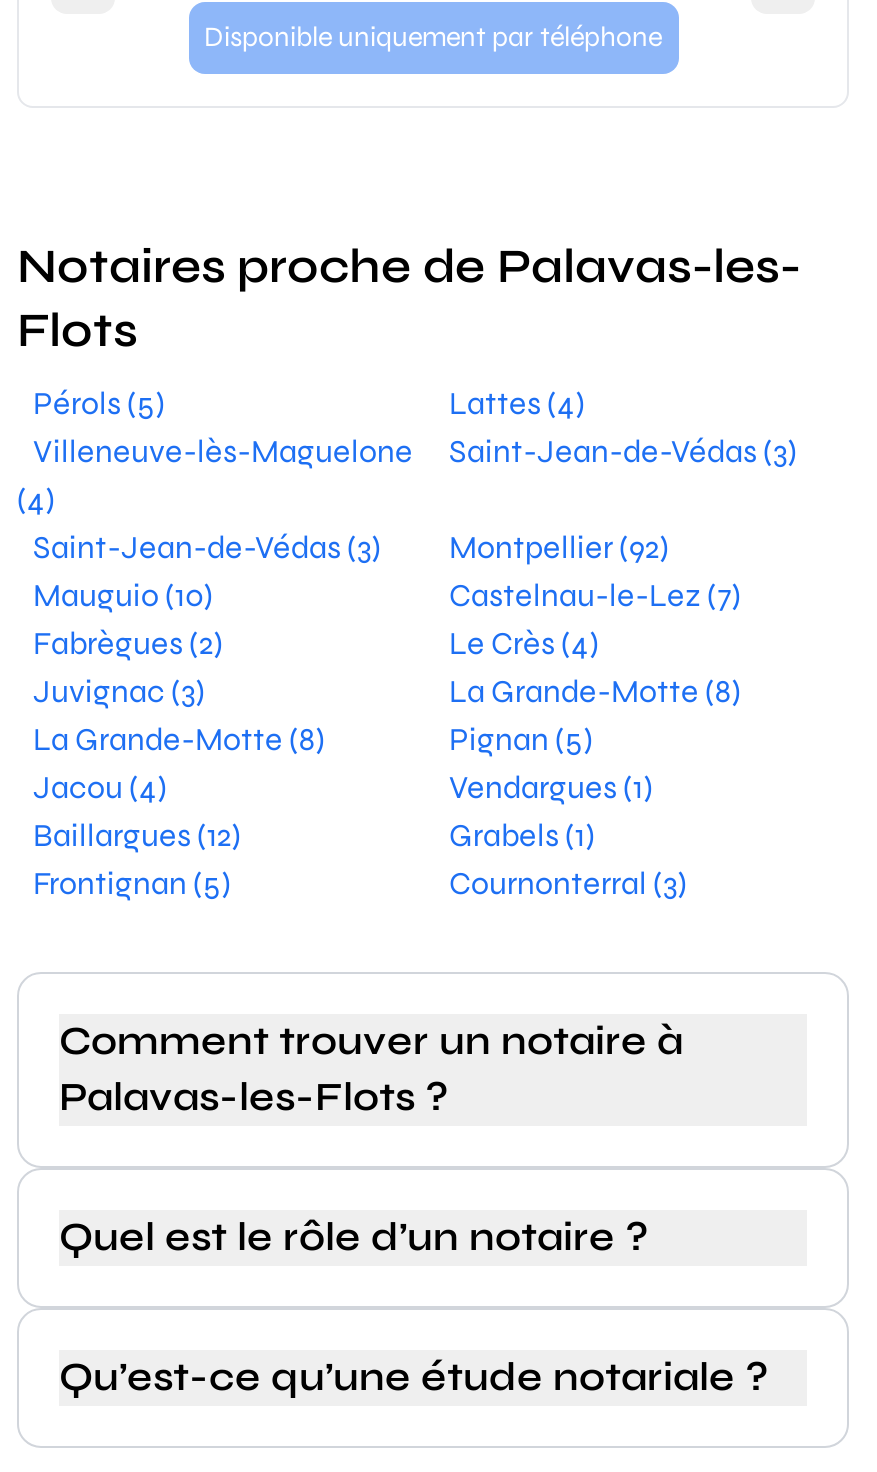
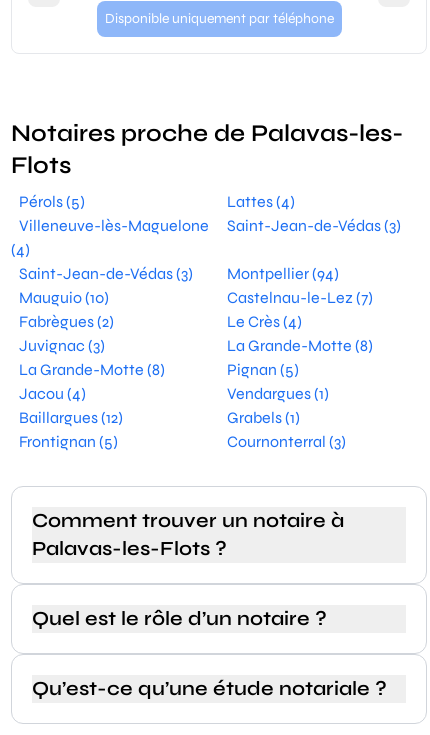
- Saint-Jean-de-Védas (3) Montpellier (92)
+ Saint-Jean-de-Védas (3) Montpellier (94)
